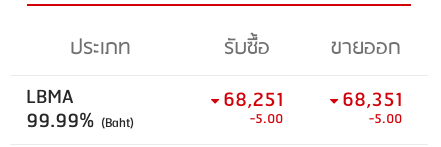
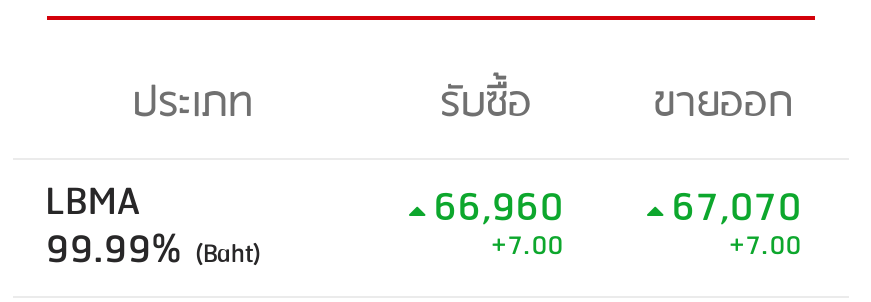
- 68,251
+ 66,960

- 68,351
+ 67,070

- -5.00
+ +7.00

- -5.00
+ +7.00
